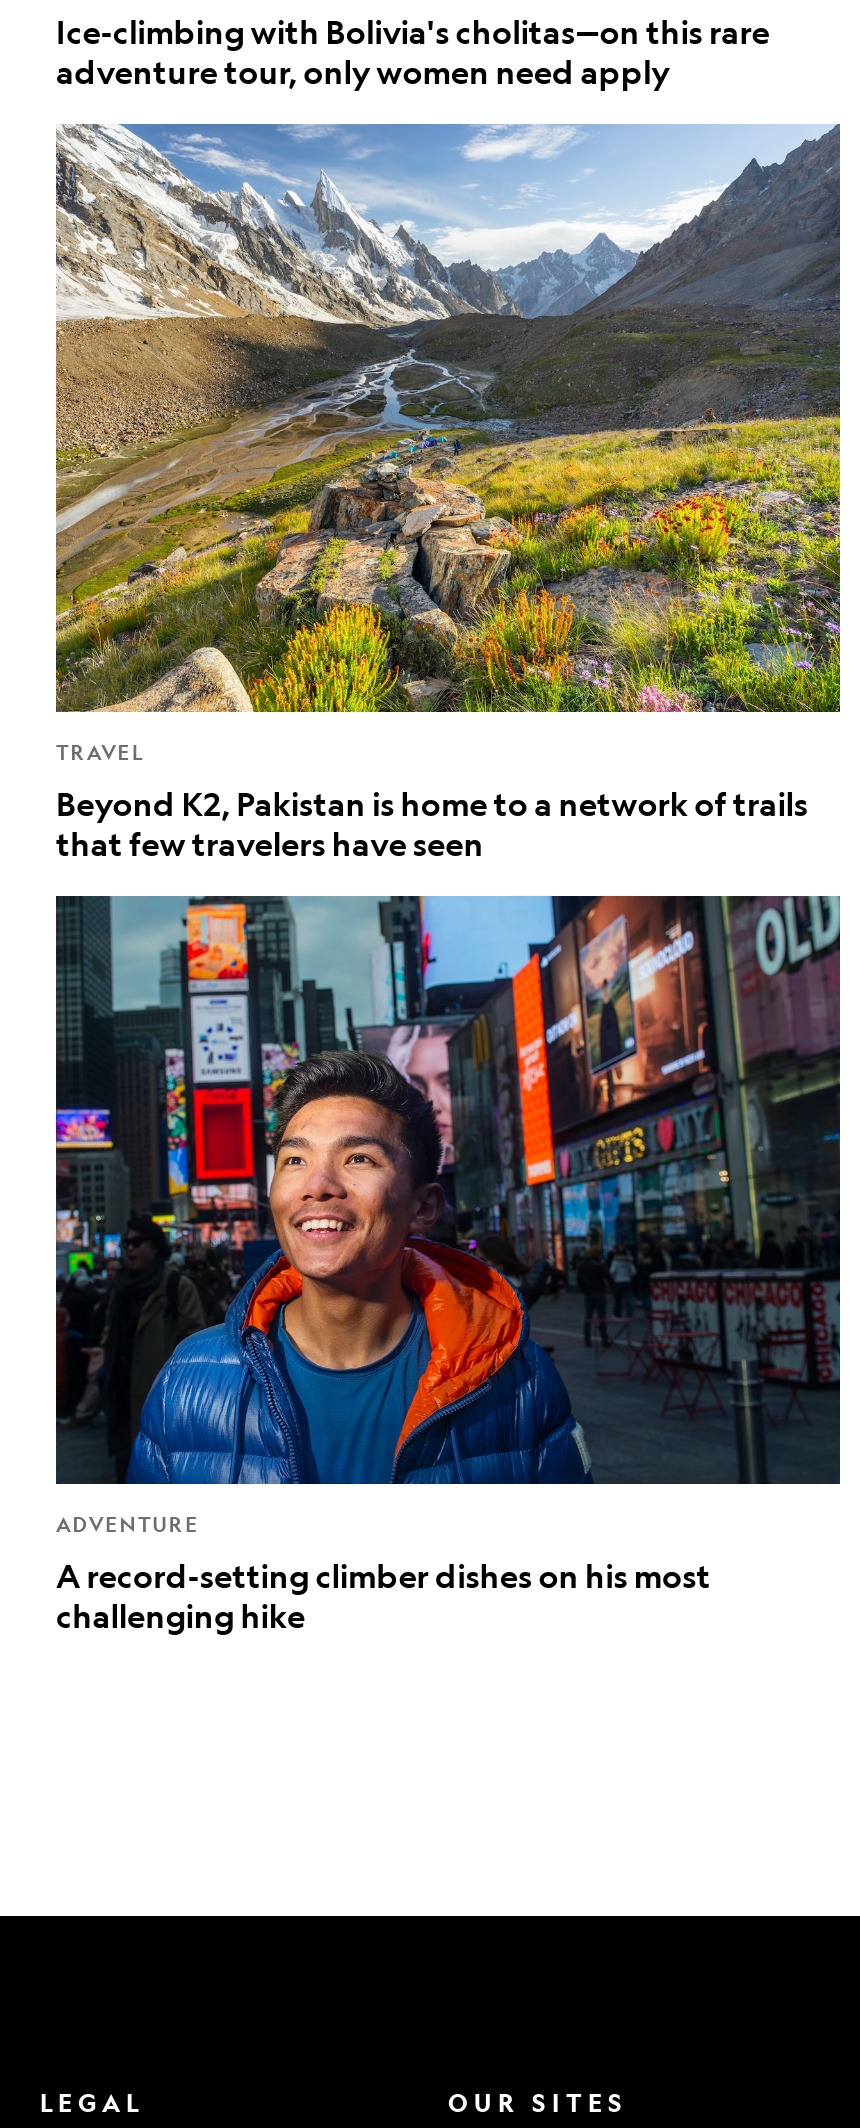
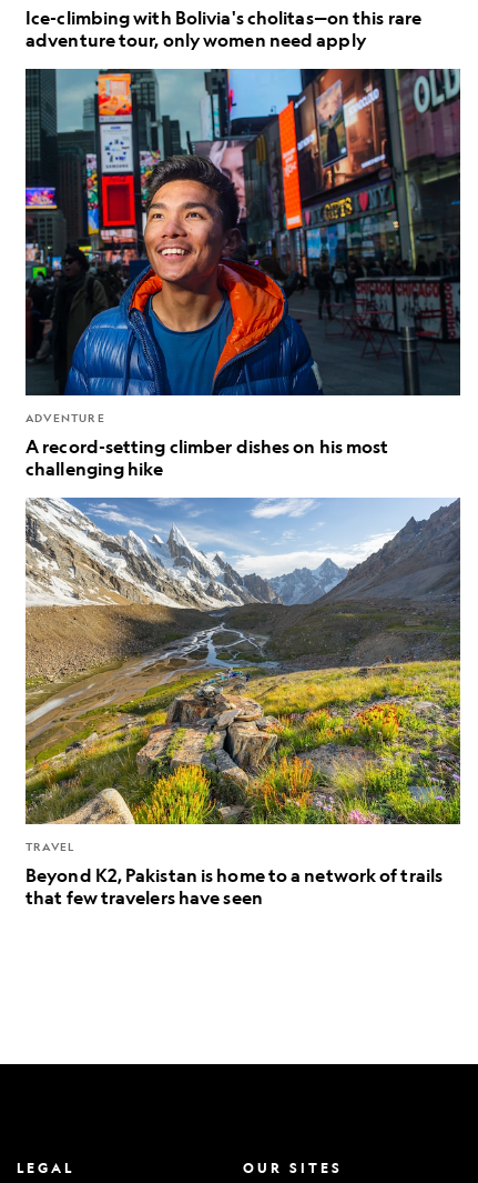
moved down: [image] | TRAVEL | Beyond K2, Pakistan is home to a network of trails | that few travelers have seen

moved up: [image] | ADVENTURE | A record-setting climber dishes on his most | challenging hike
